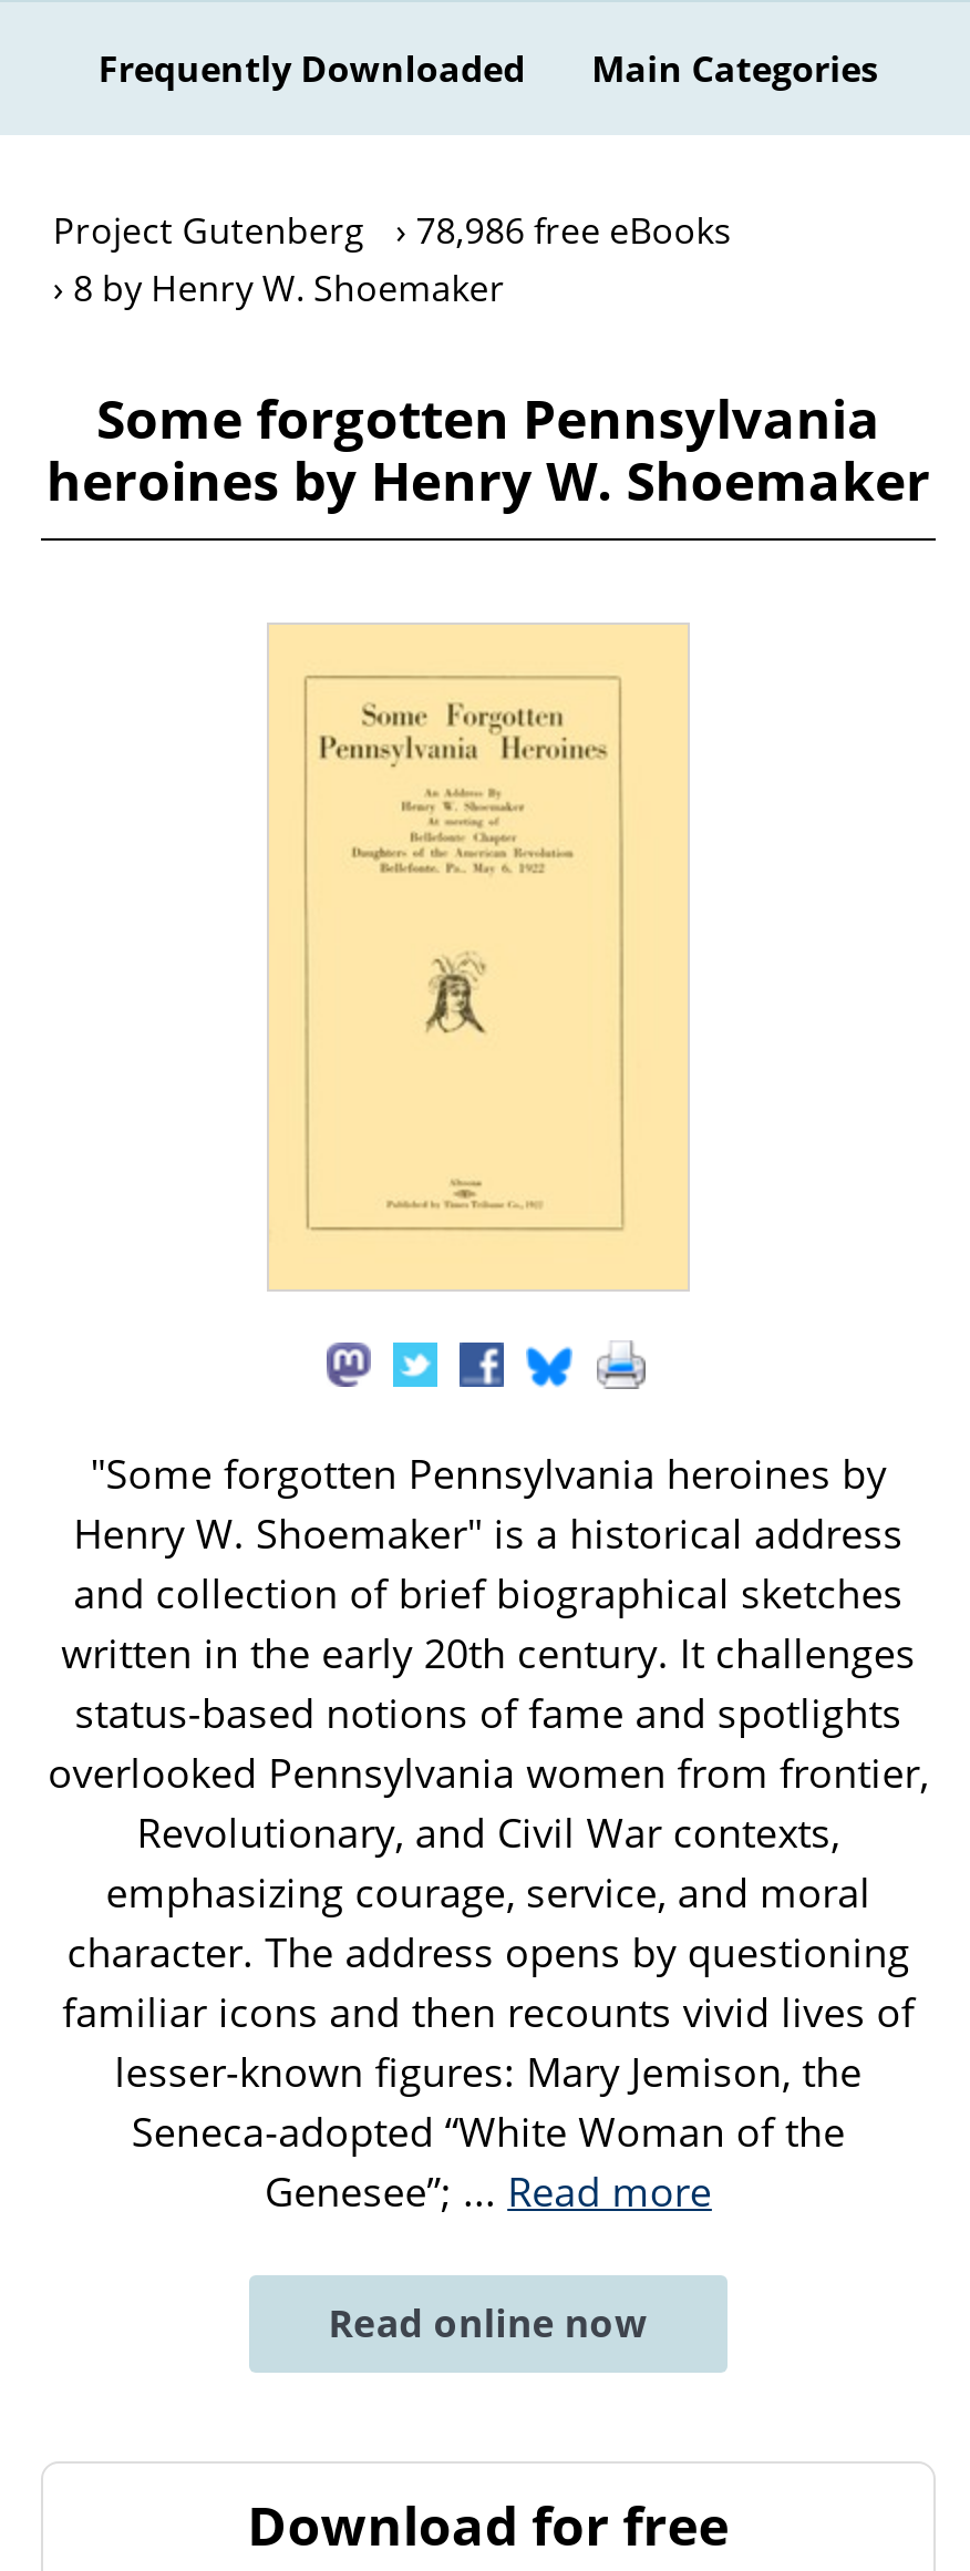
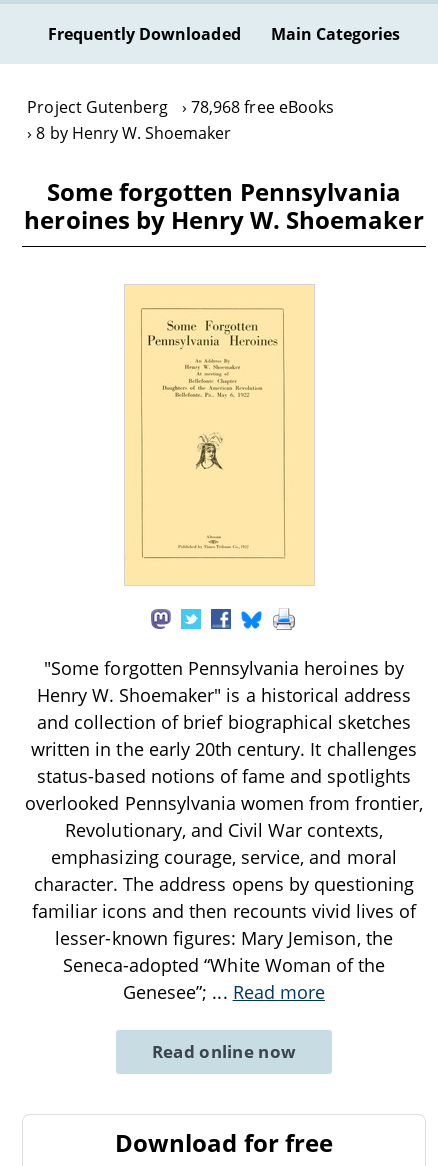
- Project Gutenberg 78,986 free eBooks
+ Project Gutenberg 78,968 free eBooks
